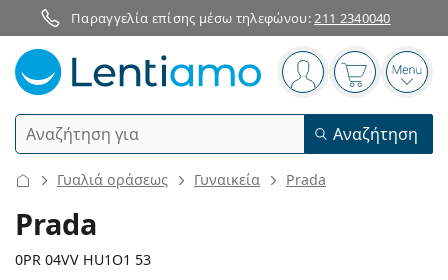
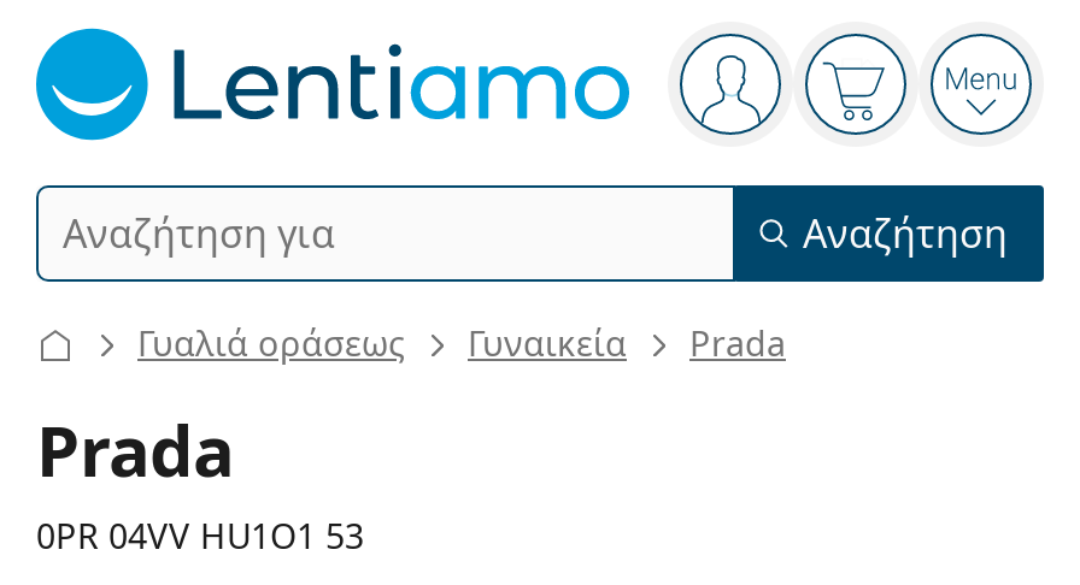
- Παραγγελία επίσης μέσω τηλεφώνου:211 2340040
